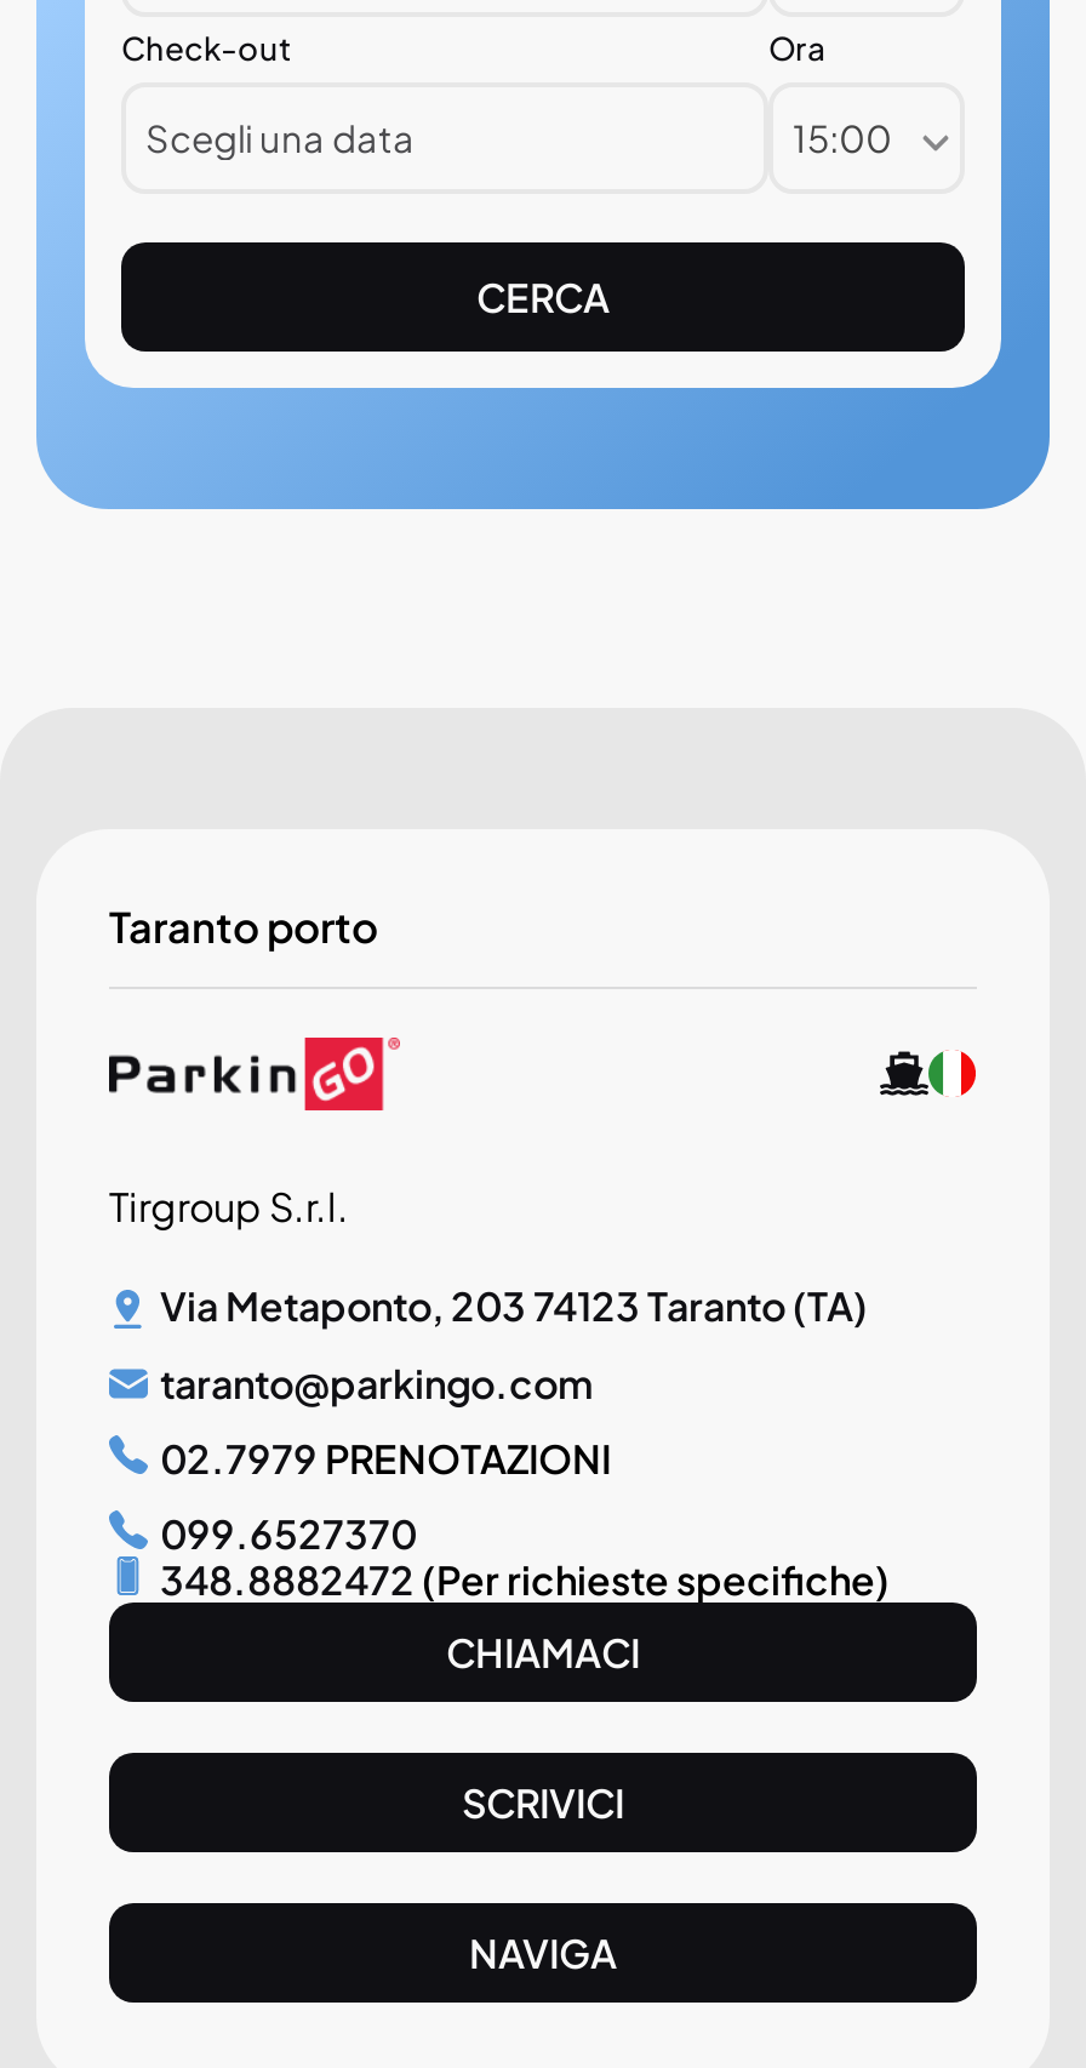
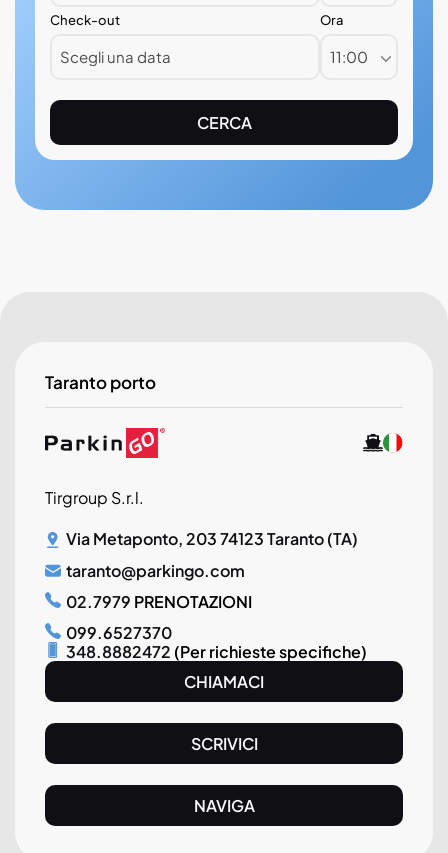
- 15:00
+ 11:00
